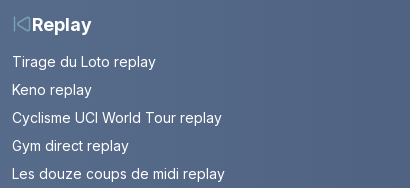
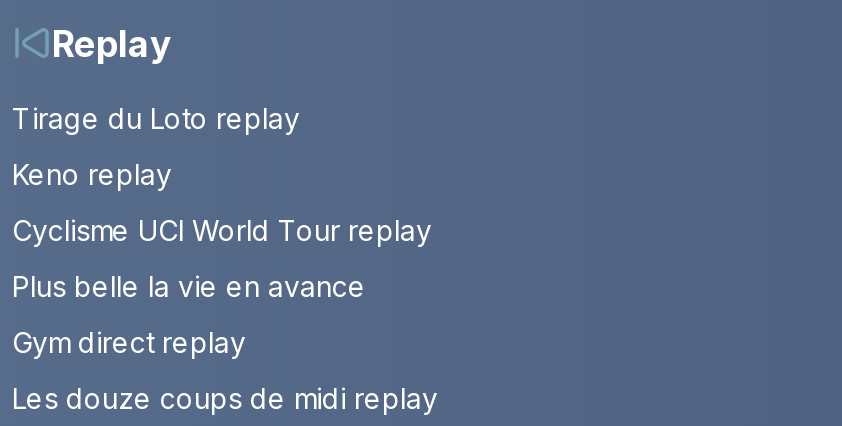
+ Plus belle la vie en avance
